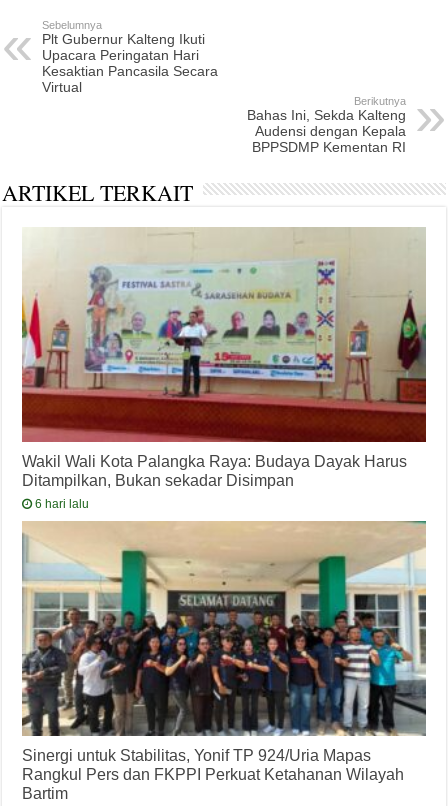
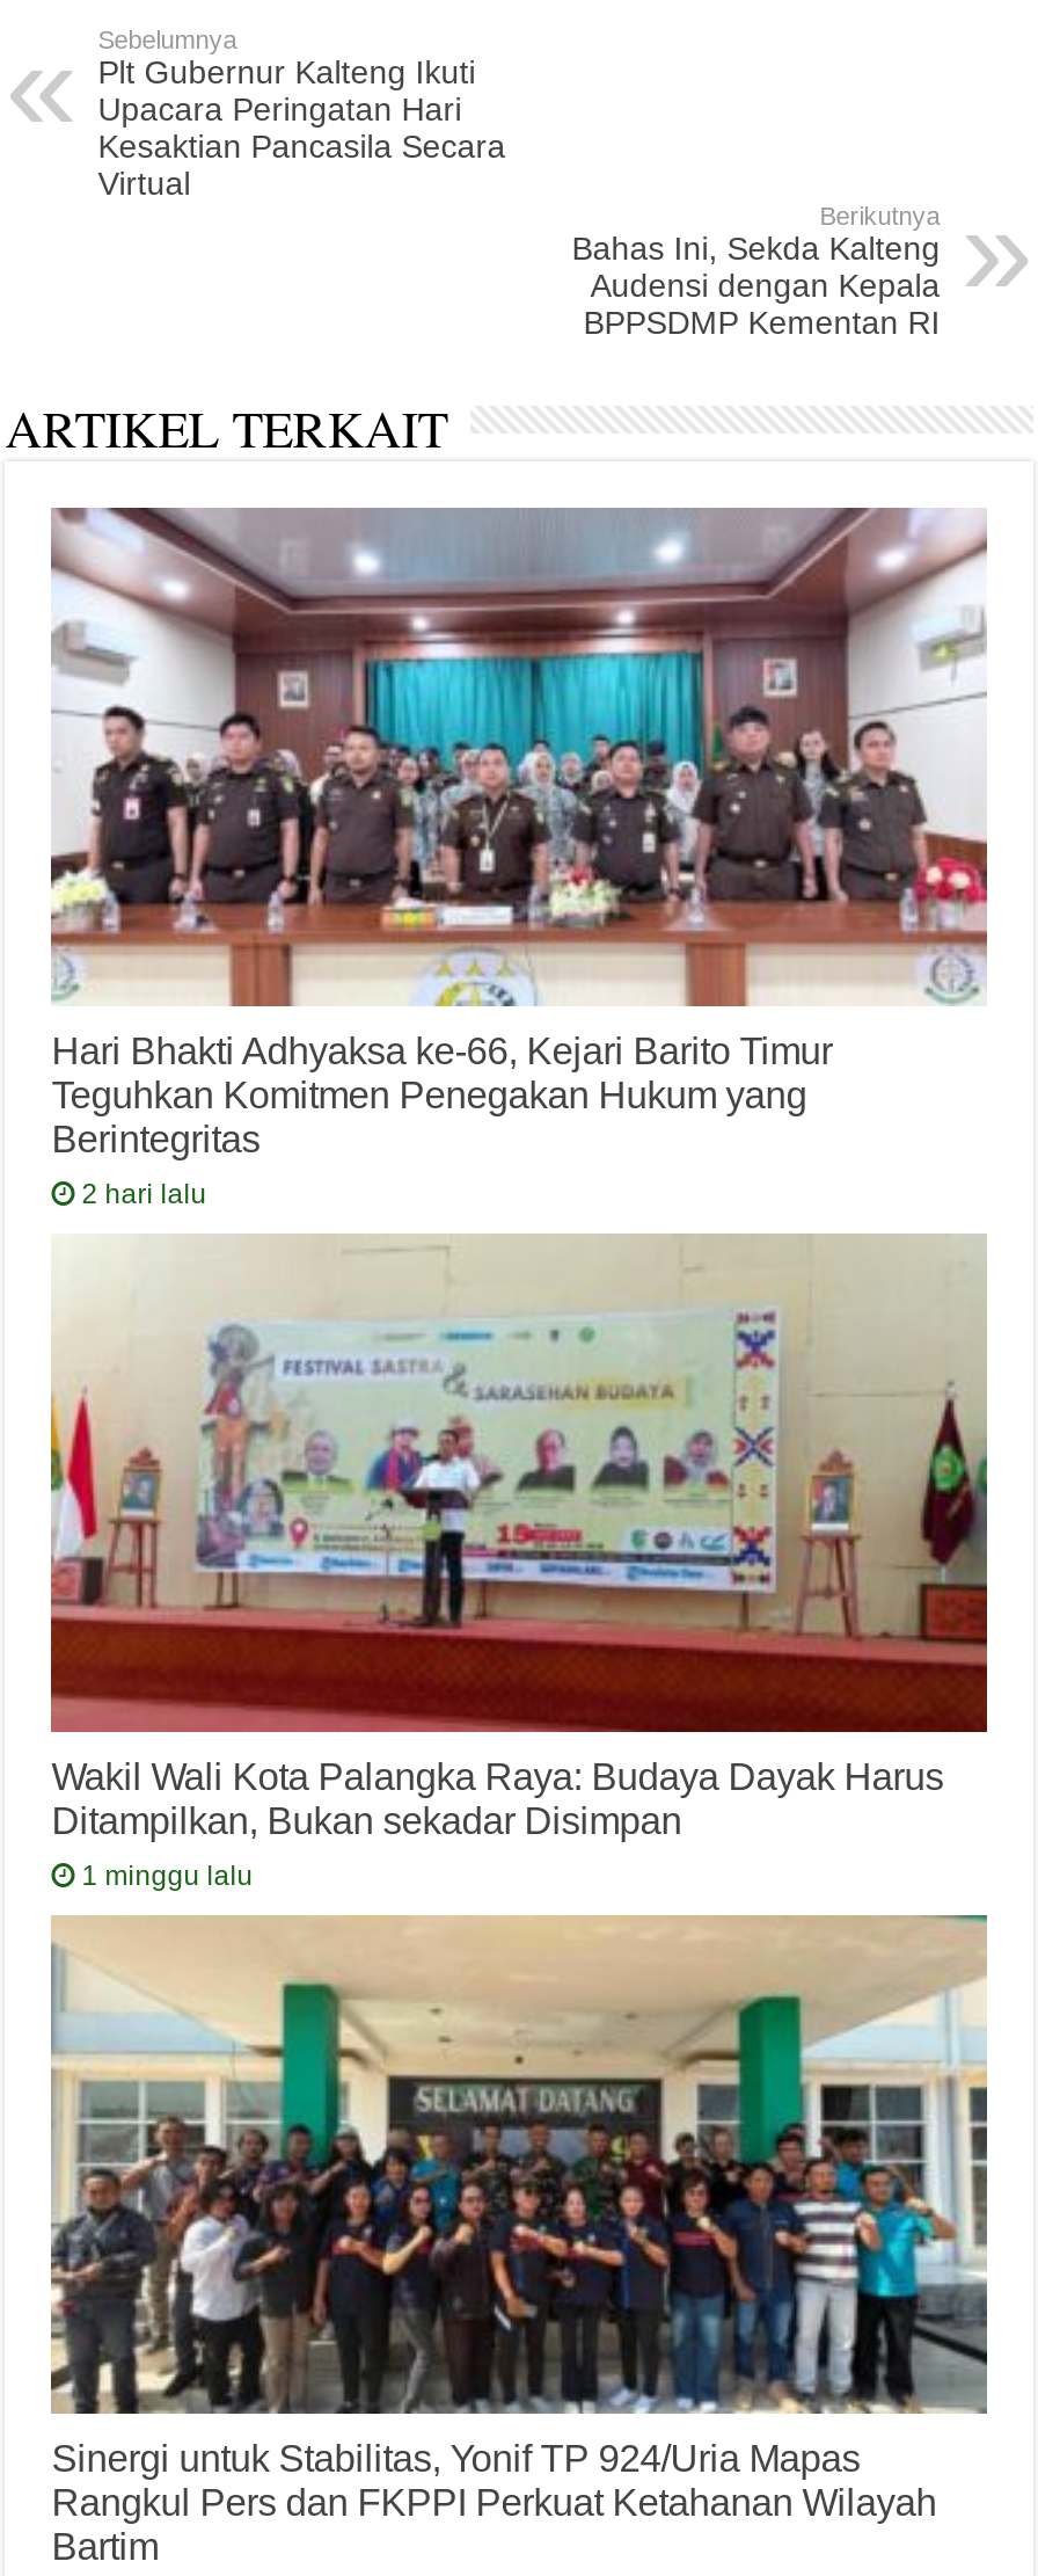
+ [image]
+ Hari Bhakti Adhyaksa ke-66, Kejari Barito Timur
+ Teguhkan Komitmen Penegakan Hukum yang
+ Berintegritas
+ 2 hari lalu

- 6 hari lalu
+ 1 minggu lalu
